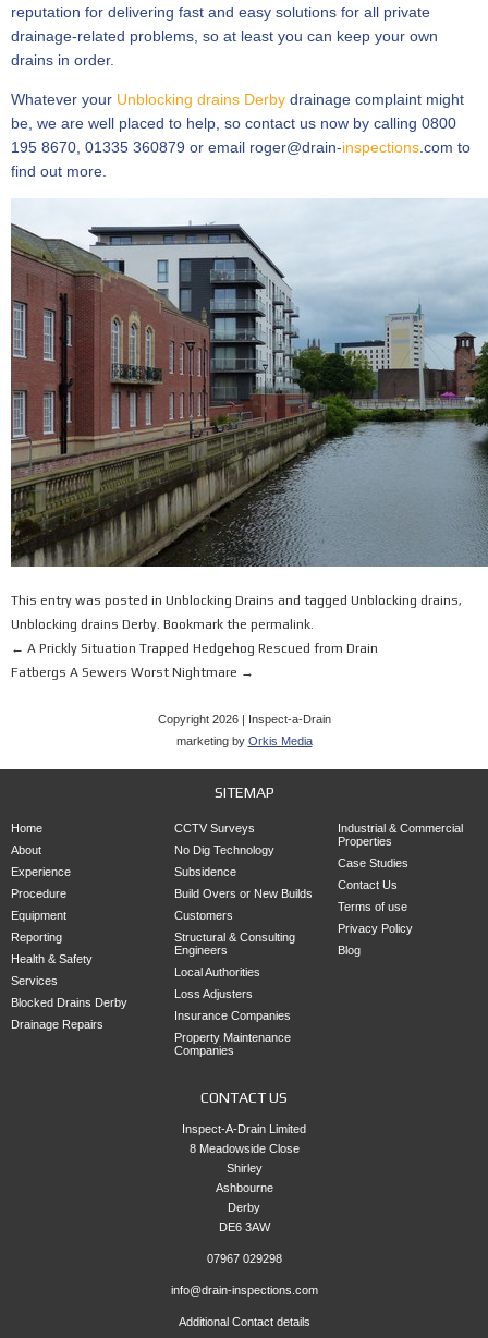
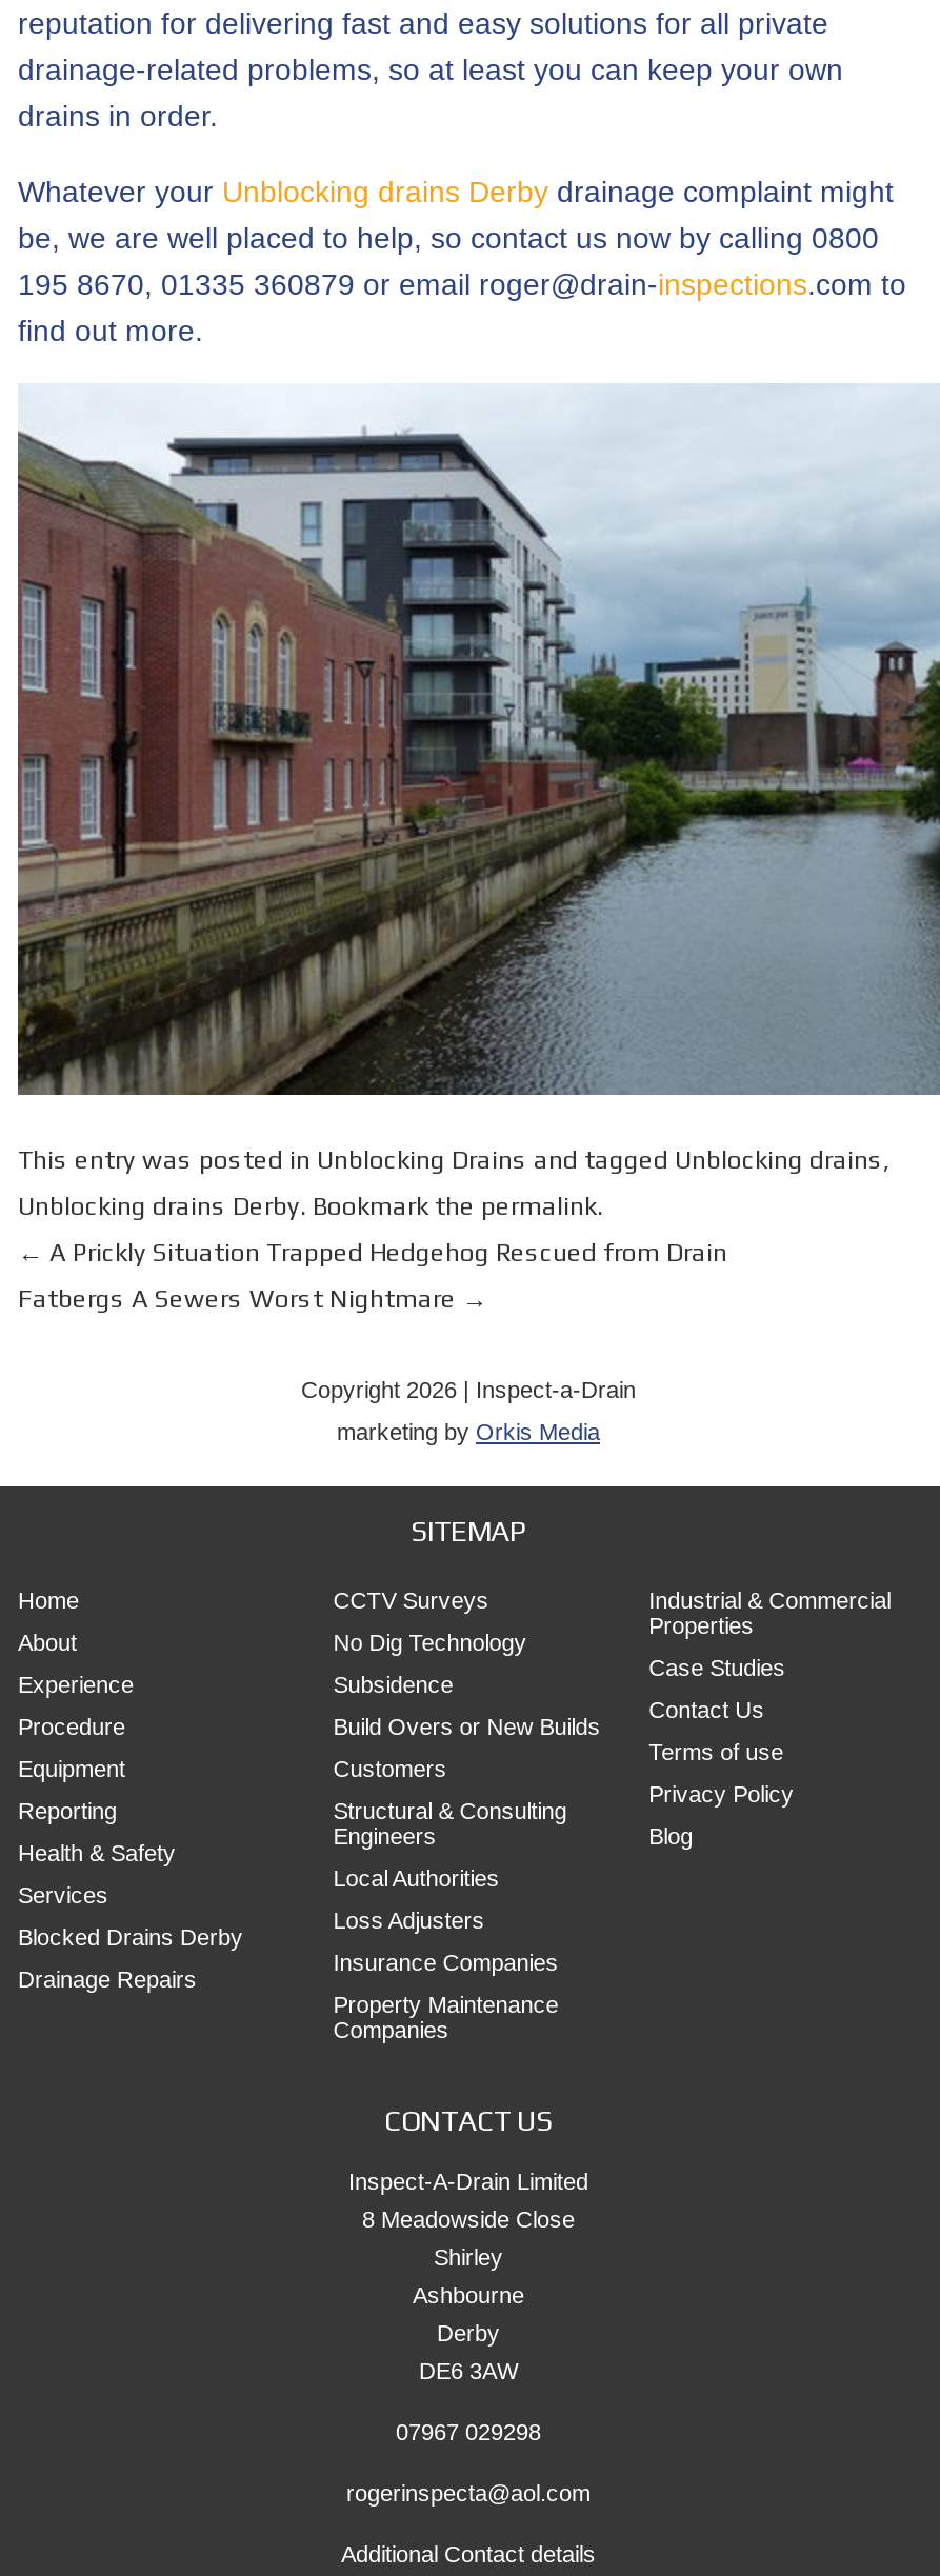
- info@drain-inspections.com
+ rogerinspecta@aol.com
